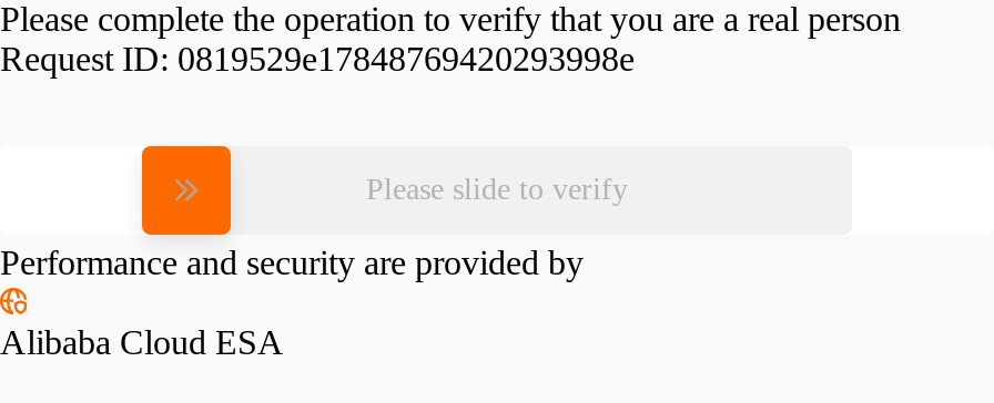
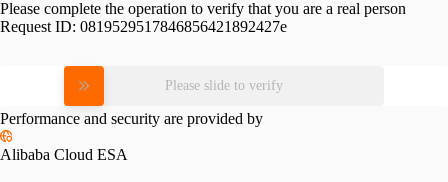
- Request ID: 0819529e17848769420293998e
+ Request ID: 0819529517846856421892427e
